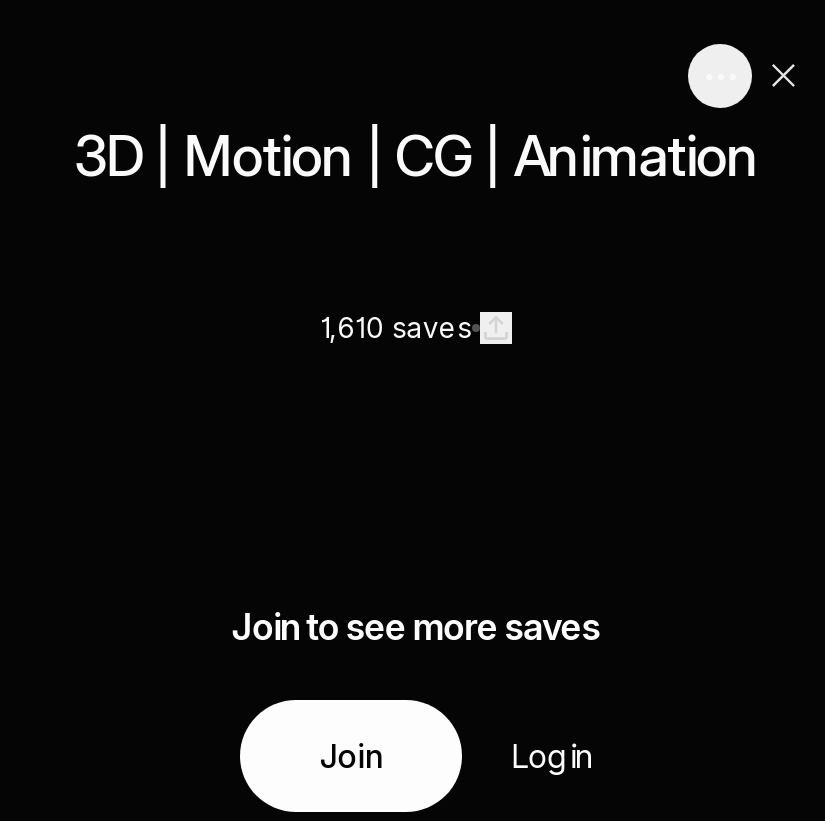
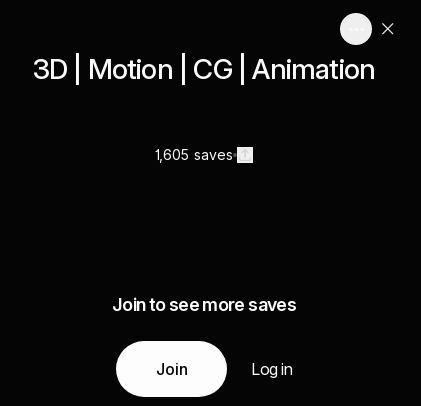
- 1,610 saves
+ 1,605 saves
